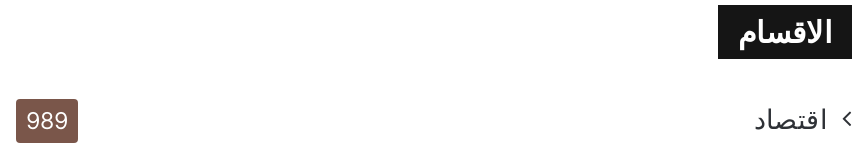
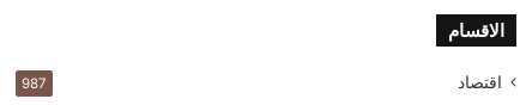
- 989
+ 987
